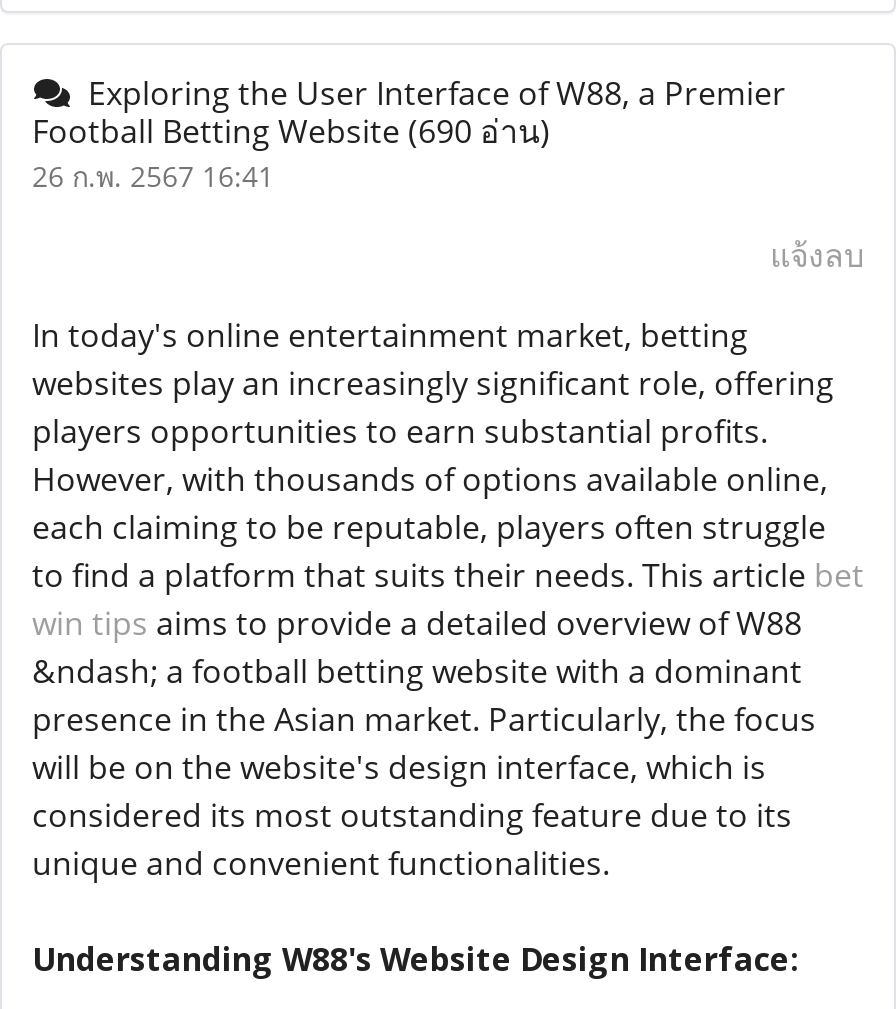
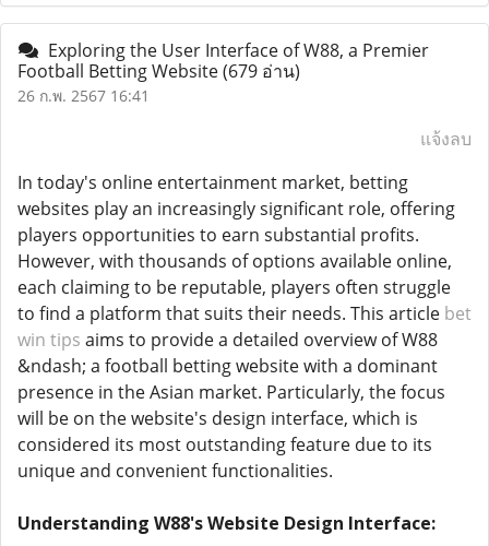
- Football Betting Website (690 อ่าน)
+ Football Betting Website (679 อ่าน)
